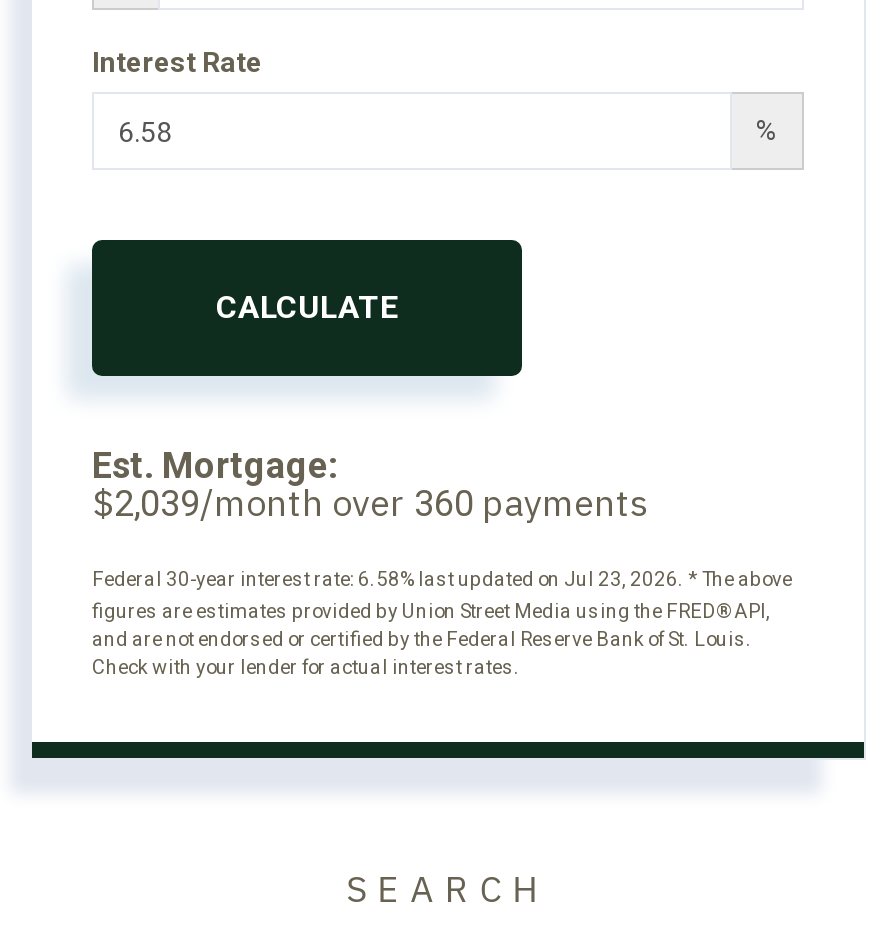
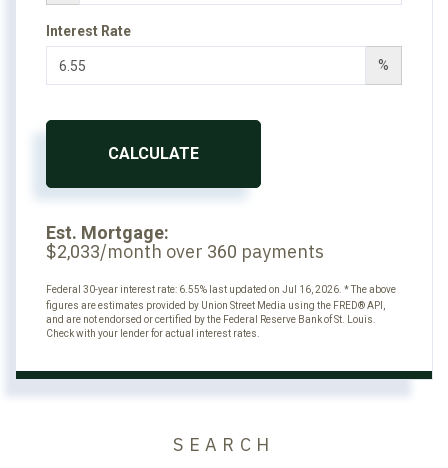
- $2,039/month over 360 payments
+ $2,033/month over 360 payments

- Federal 30-year interest rate: 6.58% last updated on Jul 23, 2026. * The above
+ Federal 30-year interest rate: 6.55% last updated on Jul 16, 2026. * The above
